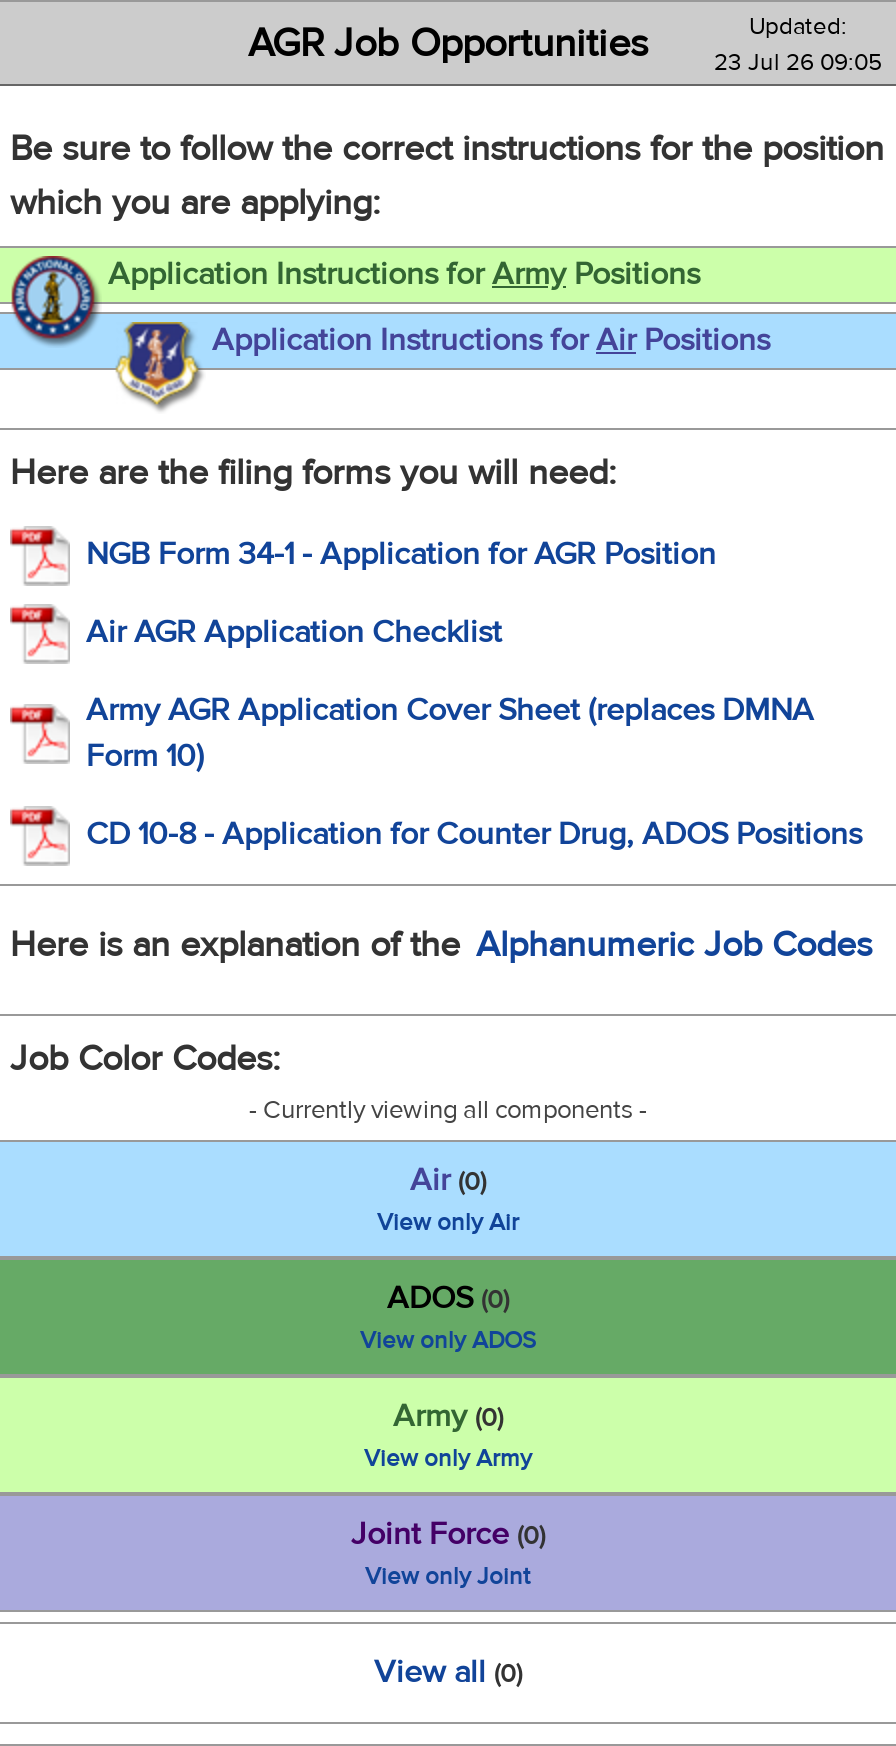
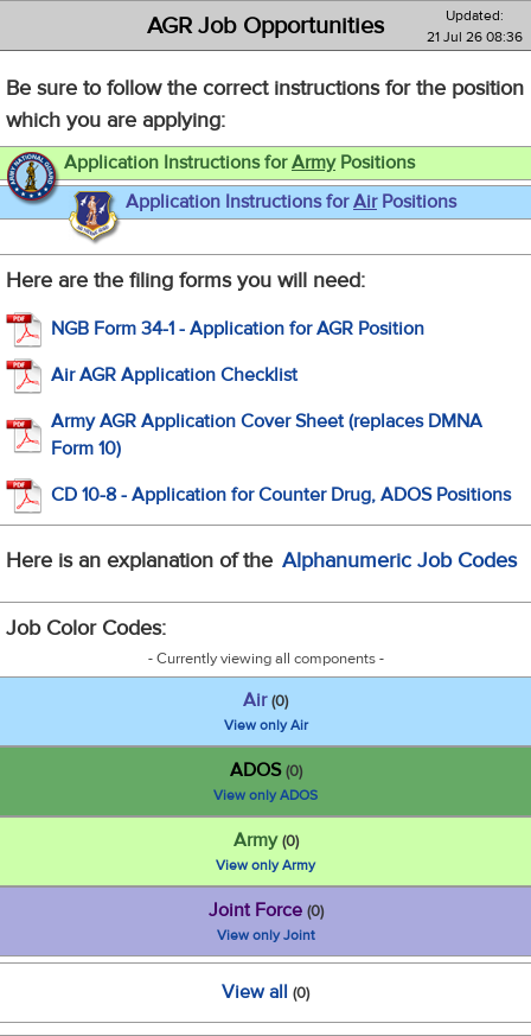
- 23 Jul 26 09:05
+ 21 Jul 26 08:36
